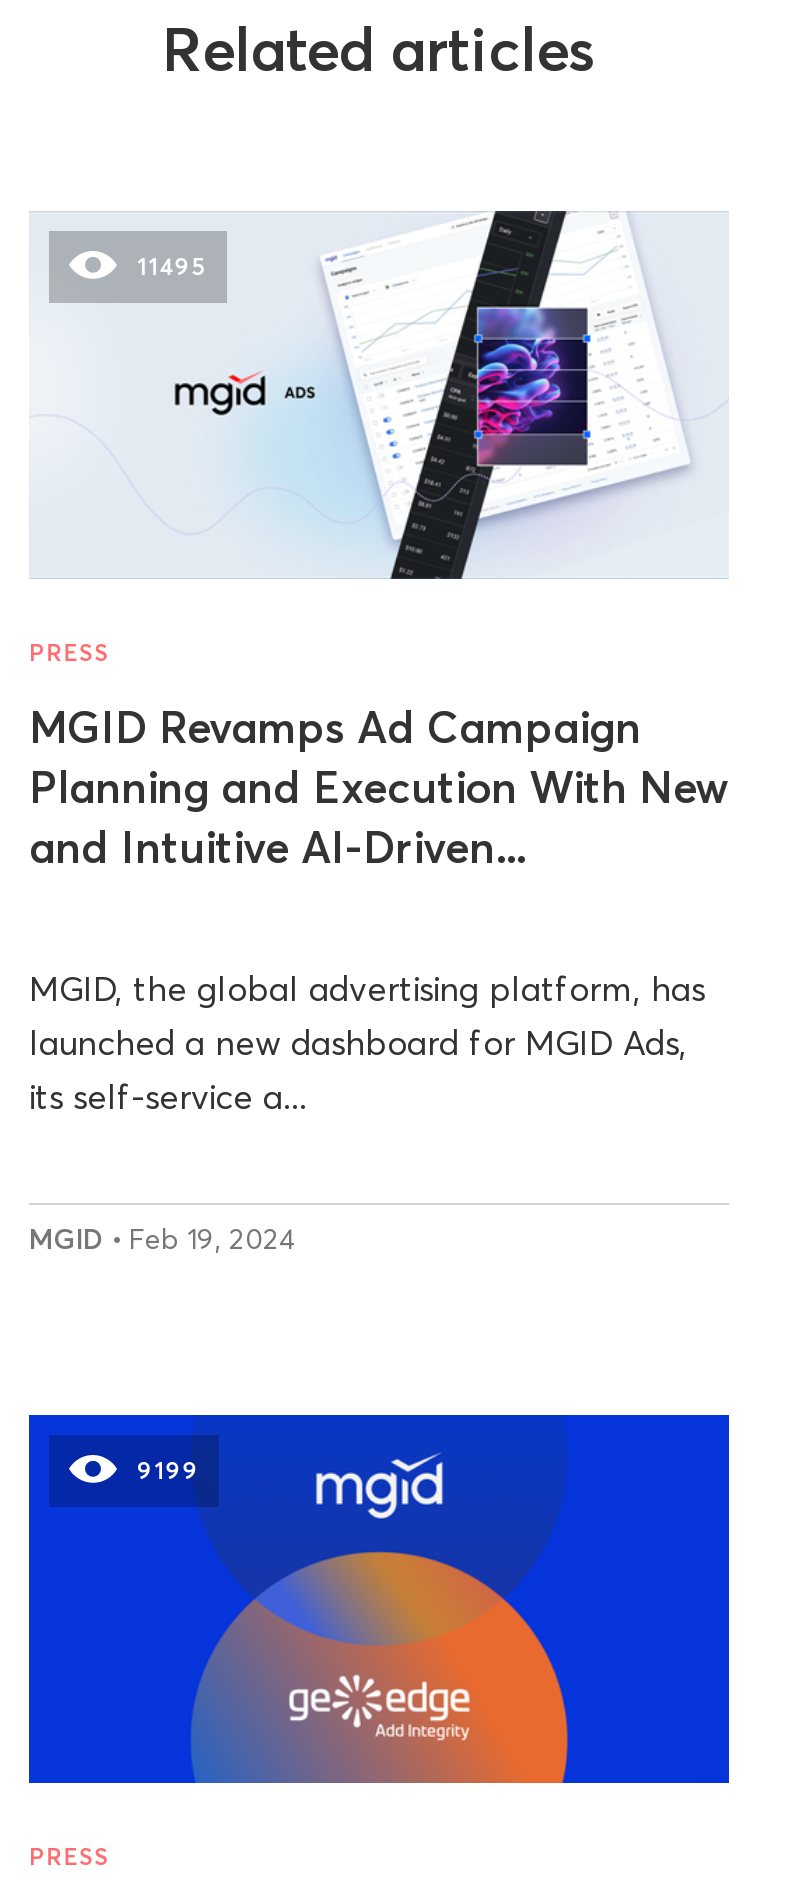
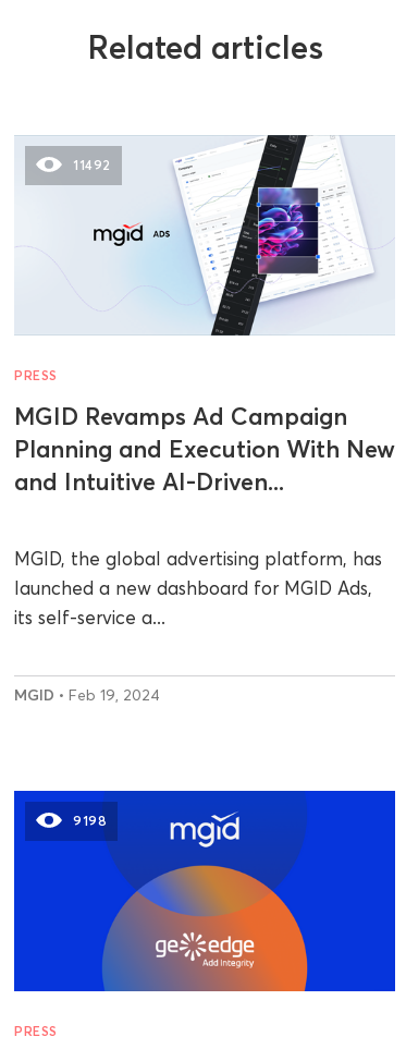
- 11495
+ 11492

- 9199
+ 9198
